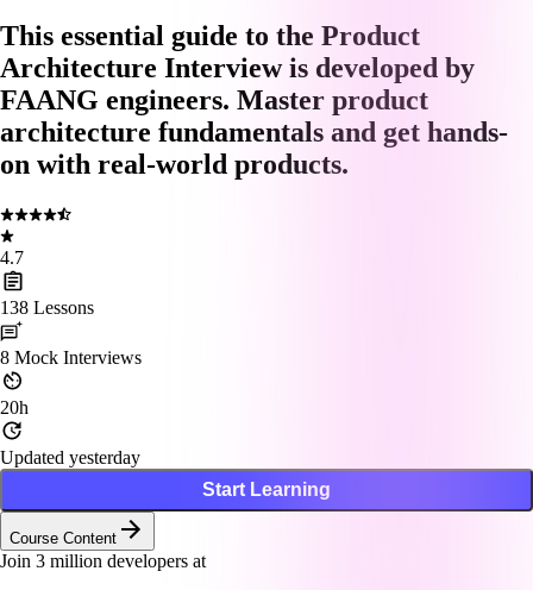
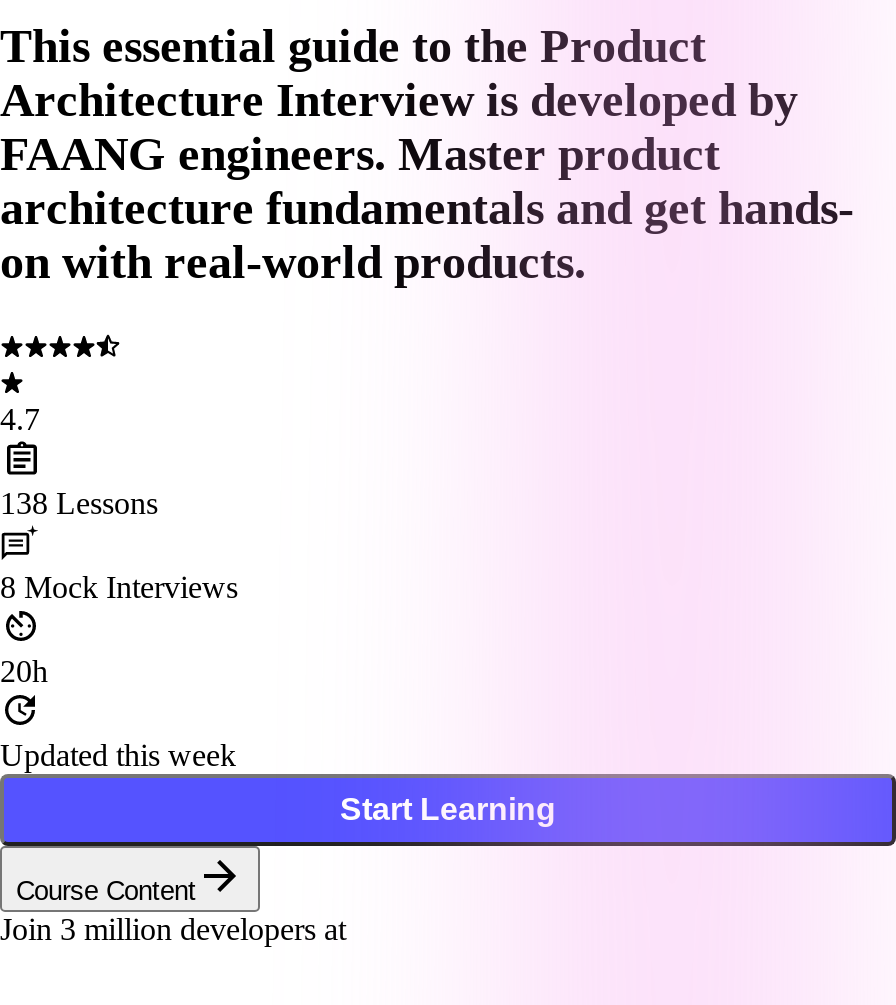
- Updated yesterday
+ Updated this week
